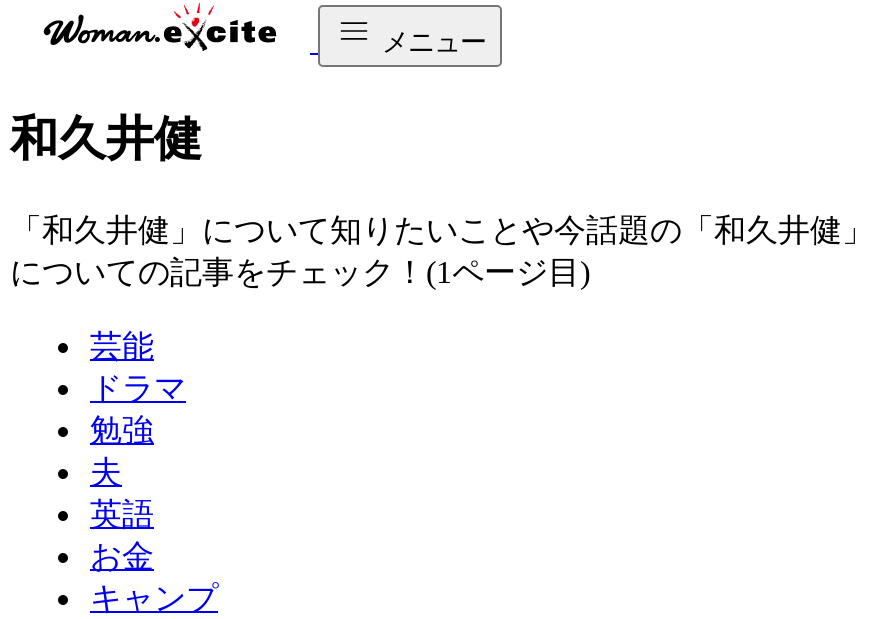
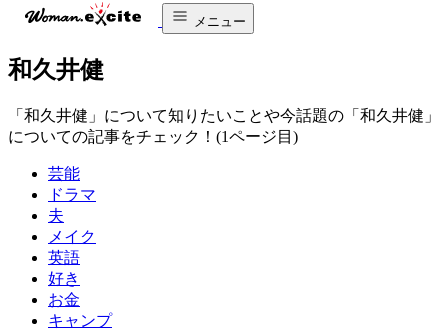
- 勉強

moved up: 夫

+ メイク

+ 好き
